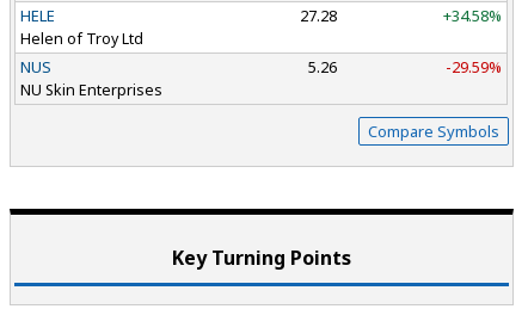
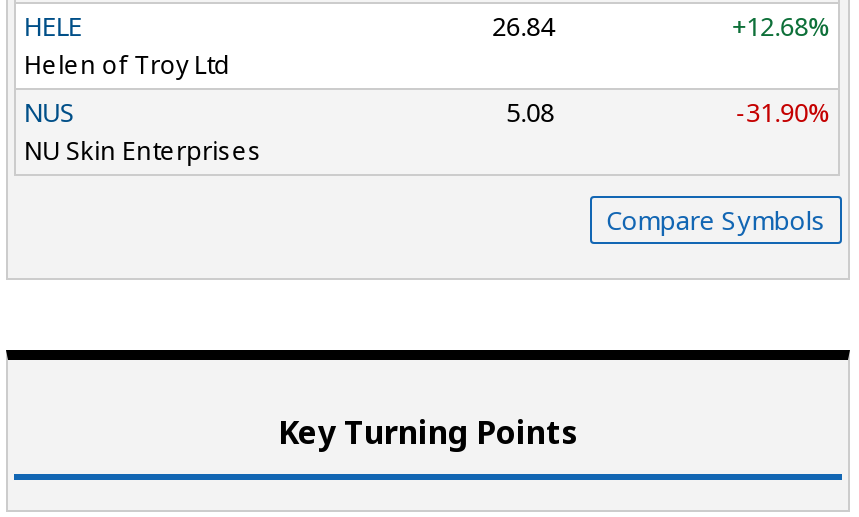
- 27.28
+ 26.84

- +34.58%
+ +12.68%

- 5.26
+ 5.08

- -29.59%
+ -31.90%
